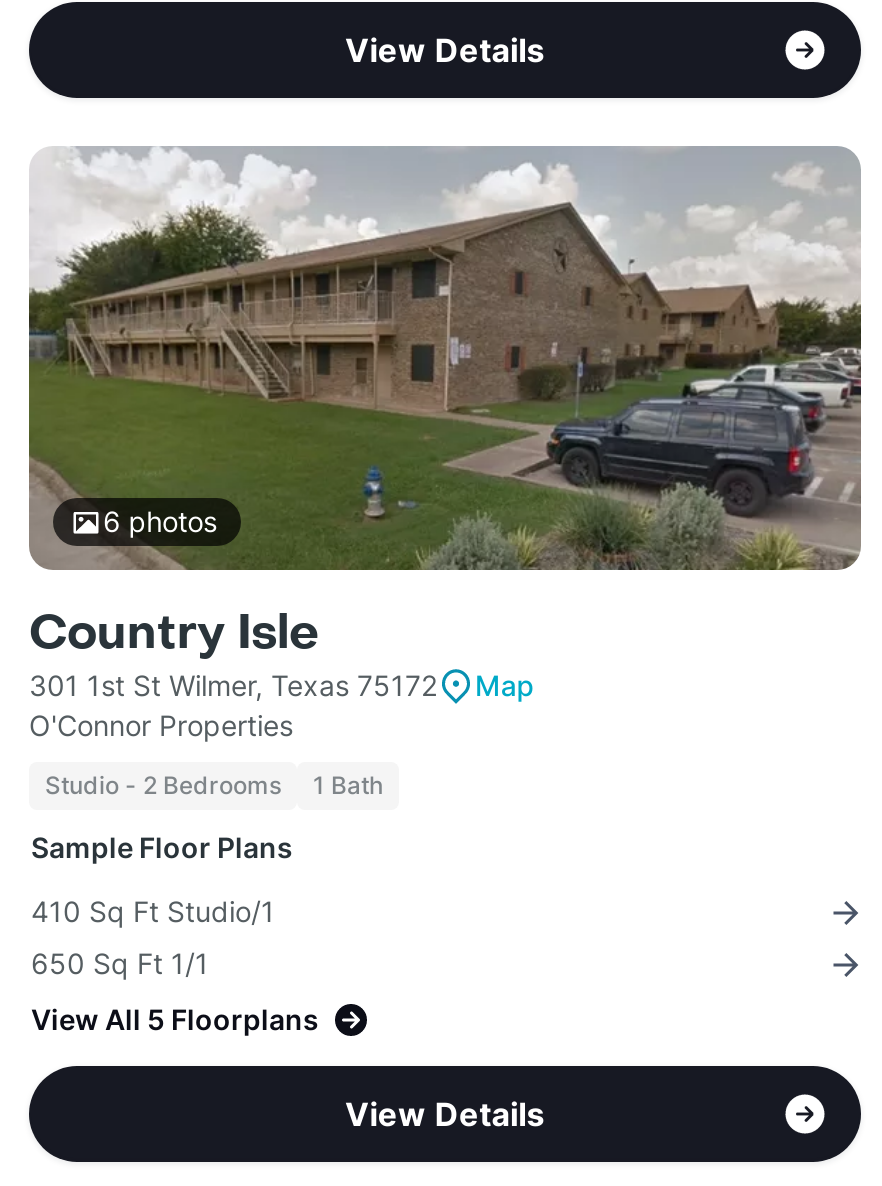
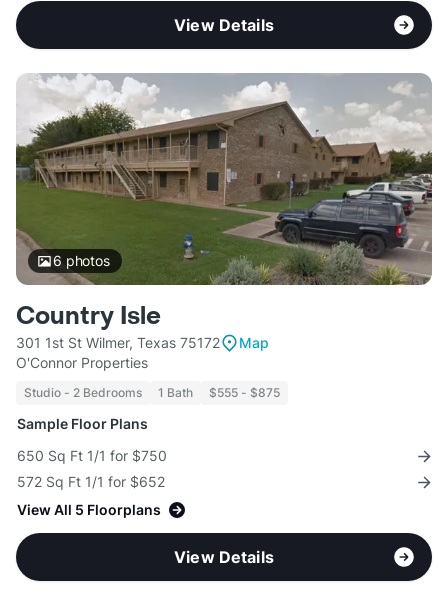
+ $555 - $875

- 410 Sq Ft Studio/1
+ 650 Sq Ft 1/1 for $750

- 650 Sq Ft 1/1
+ 572 Sq Ft 1/1 for $652
